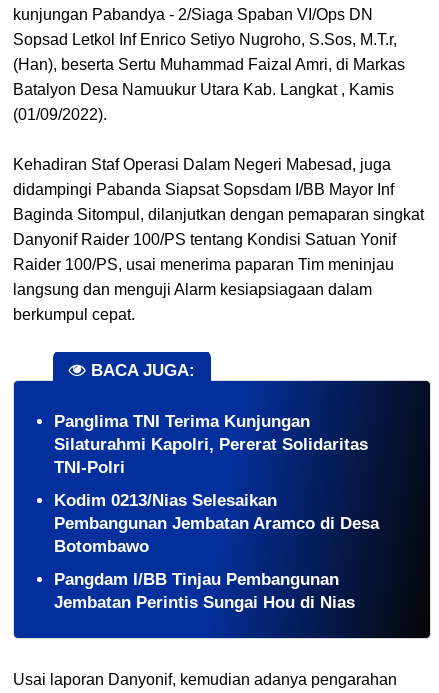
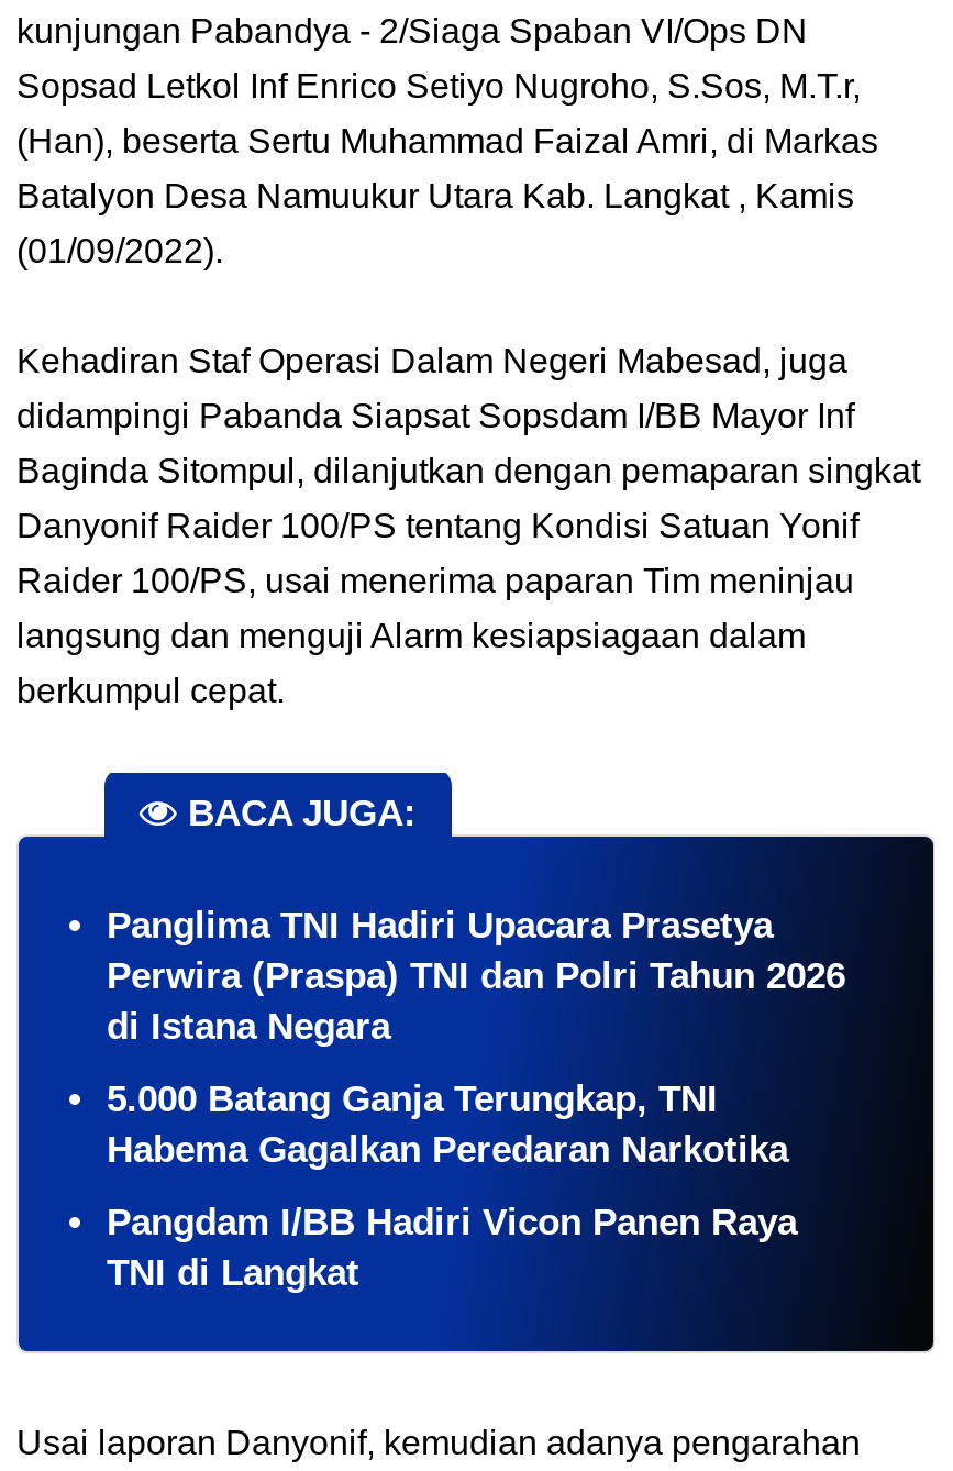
- Panglima TNI Terima Kunjungan
- Silaturahmi Kapolri, Pererat Solidaritas
- TNI-Polri
+ Panglima TNI Hadiri Upacara Prasetya
+ Perwira (Praspa) TNI dan Polri Tahun 2026
+ di Istana Negara

- Kodim 0213/Nias Selesaikan
- Pembangunan Jembatan Aramco di Desa
- Botombawo
+ 5.000 Batang Ganja Terungkap, TNI
+ Habema Gagalkan Peredaran Narkotika

- Pangdam I/BB Tinjau Pembangunan
- Jembatan Perintis Sungai Hou di Nias
+ Pangdam I/BB Hadiri Vicon Panen Raya
+ TNI di Langkat
